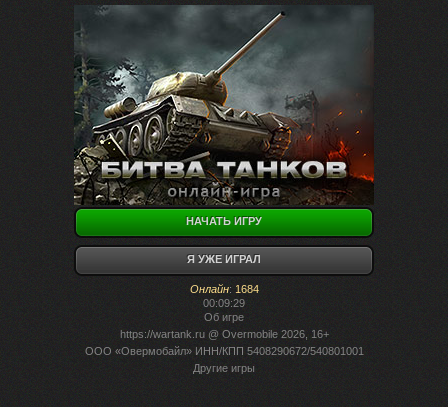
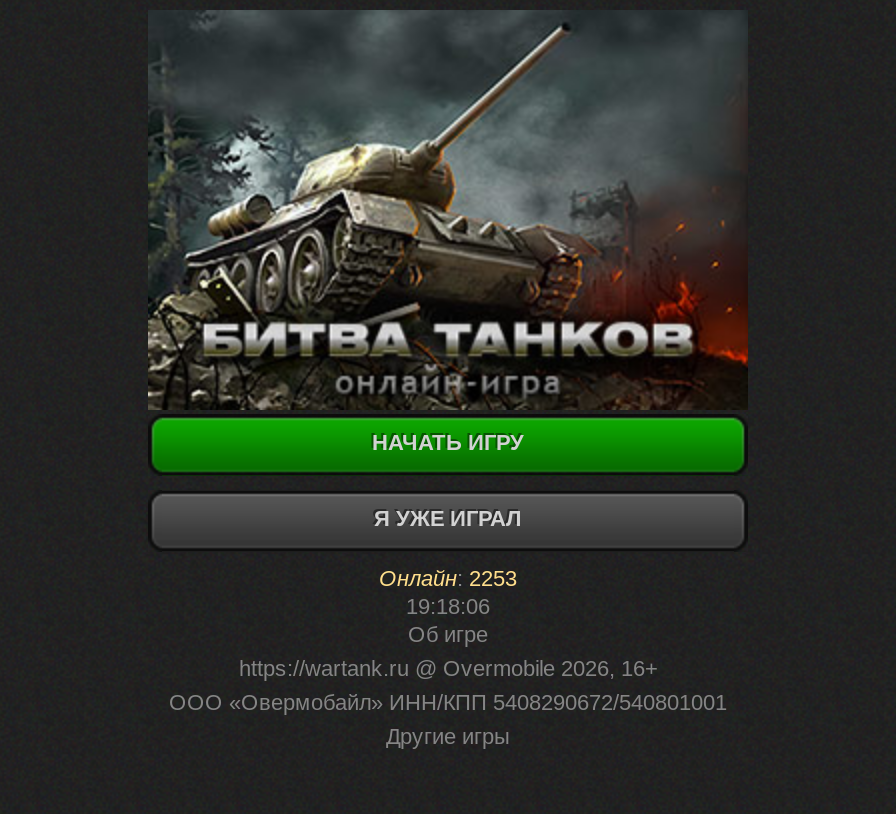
- Онлайн: 1684
+ Онлайн: 2253

- 00:09:29
+ 19:18:06
